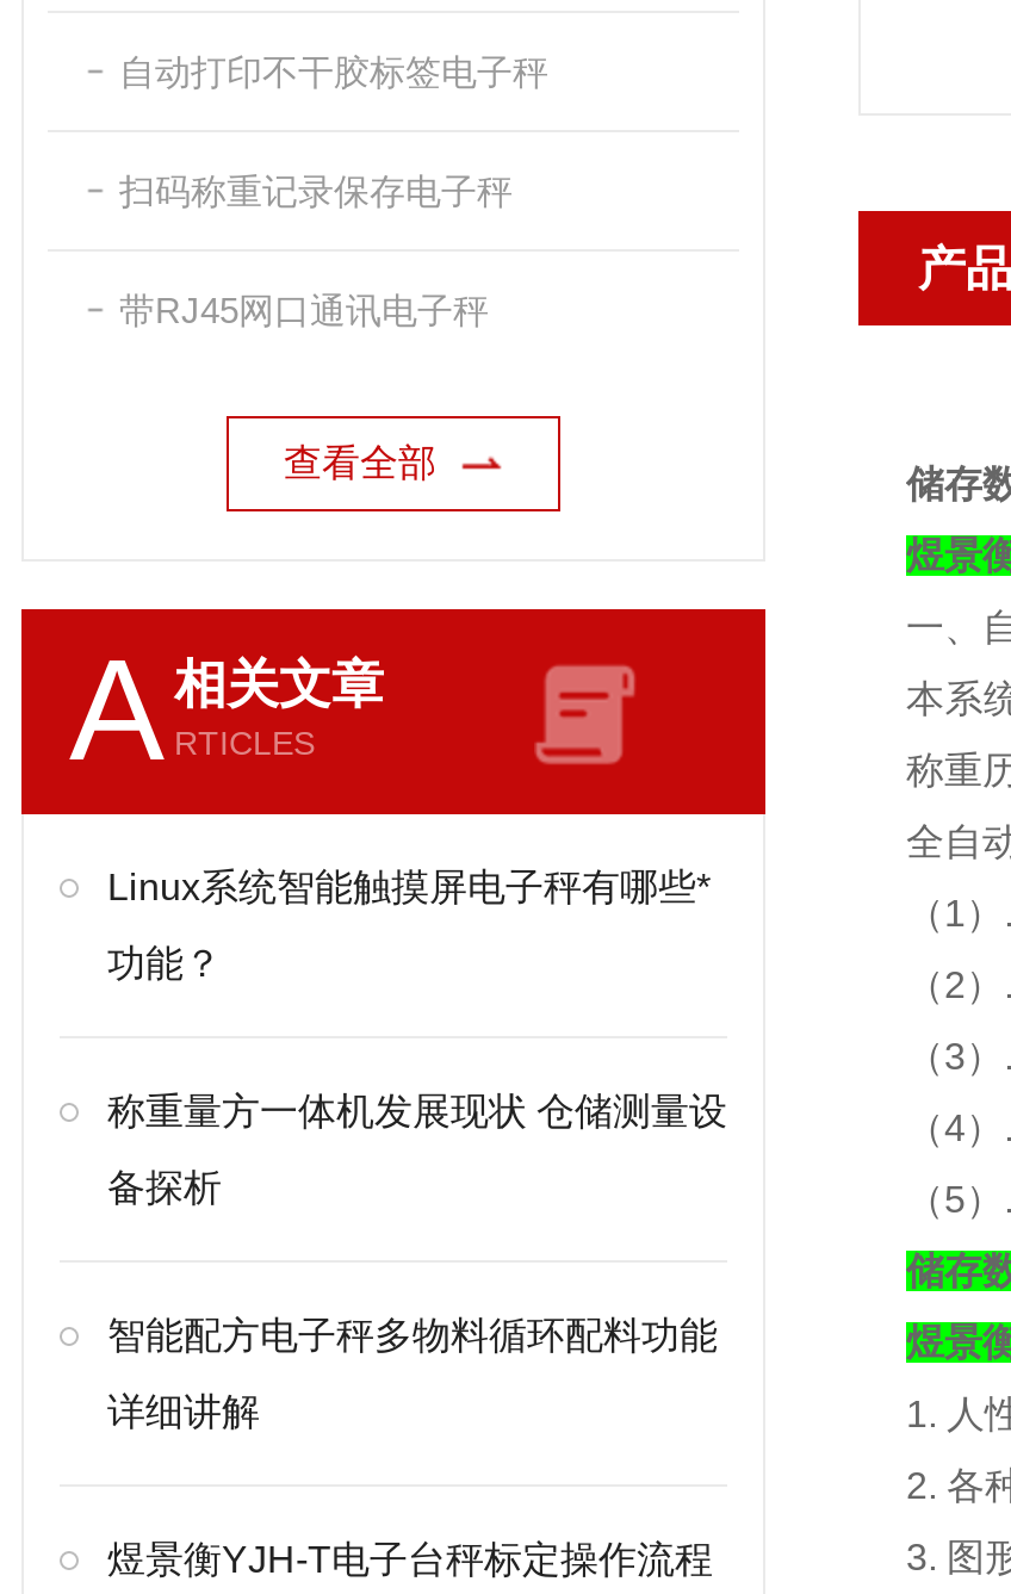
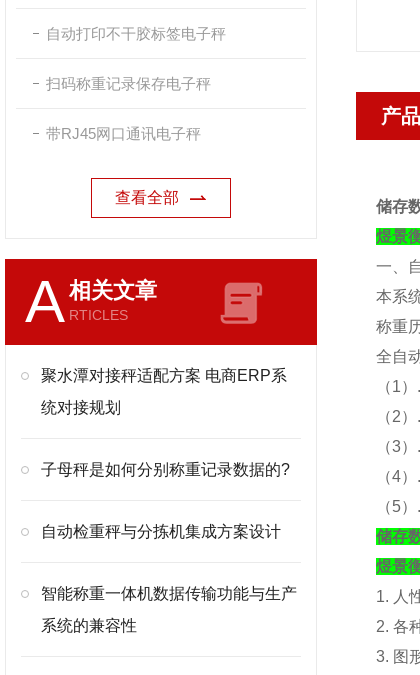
- Linux系统智能触摸屏电子秤有哪些*
- 功能？
+ 聚水潭对接秤适配方案 电商ERP系
+ 统对接规划

- 称重量方一体机发展现状 仓储测量设
- 备探析
+ 子母秤是如何分别称重记录数据的?

- 智能配方电子秤多物料循环配料功能
- 详细讲解
+ 自动检重秤与分拣机集成方案设计

- 煜景衡YJH-T电子台秤标定操作流程
+ 智能称重一体机数据传输功能与生产
+ 系统的兼容性
